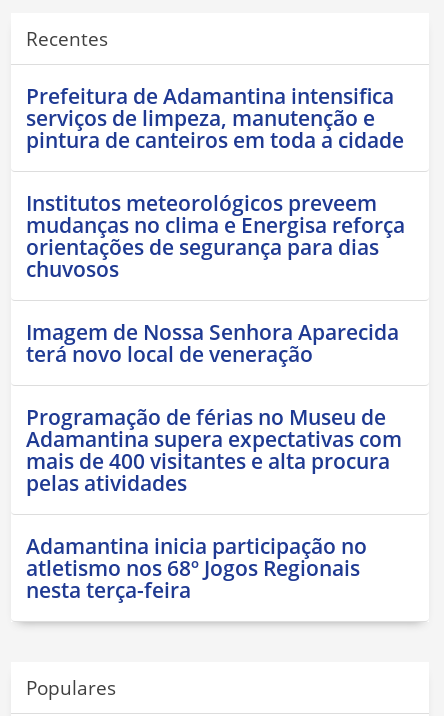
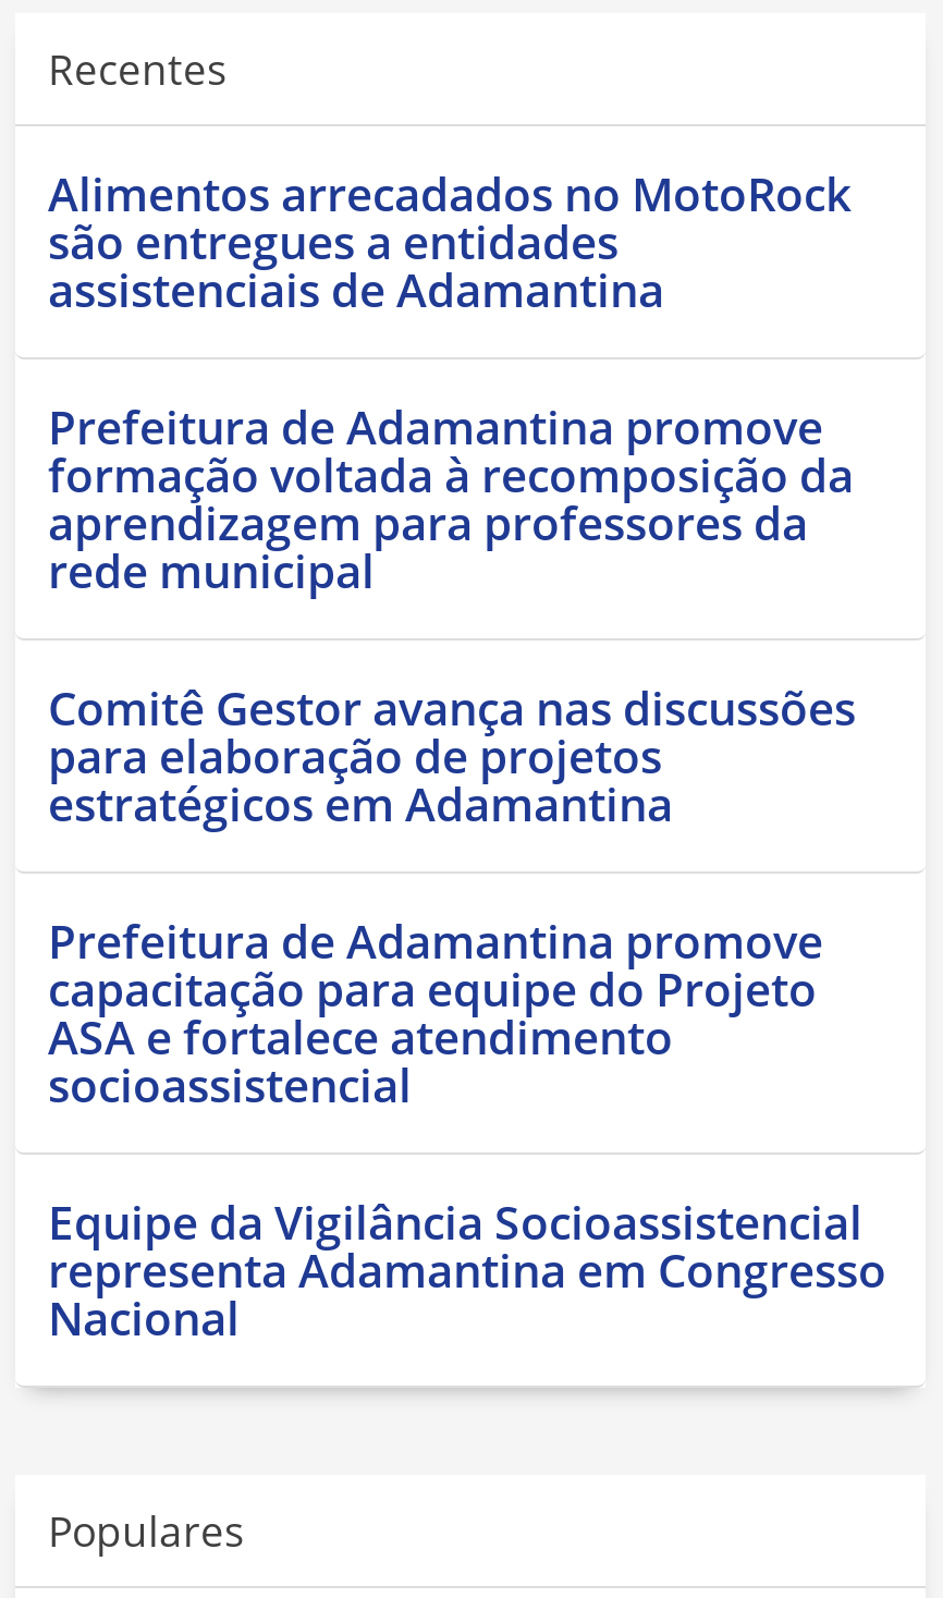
- Prefeitura de Adamantina intensifica
- serviços de limpeza, manutenção e
- pintura de canteiros em toda a cidade
+ Alimentos arrecadados no MotoRock
+ são entregues a entidades
+ assistenciais de Adamantina

- Institutos meteorológicos preveem
- mudanças no clima e Energisa reforça
- orientações de segurança para dias
- chuvosos
+ Prefeitura de Adamantina promove
+ formação voltada à recomposição da
+ aprendizagem para professores da
+ rede municipal

- Imagem de Nossa Senhora Aparecida
- terá novo local de veneração
+ Comitê Gestor avança nas discussões
+ para elaboração de projetos
+ estratégicos em Adamantina

- Programação de férias no Museu de
- Adamantina supera expectativas com
- mais de 400 visitantes e alta procura
- pelas atividades
+ Prefeitura de Adamantina promove
+ capacitação para equipe do Projeto
+ ASA e fortalece atendimento
+ socioassistencial

- Adamantina inicia participação no
- atletismo nos 68º Jogos Regionais
- nesta terça-feira
+ Equipe da Vigilância Socioassistencial
+ representa Adamantina em Congresso
+ Nacional
